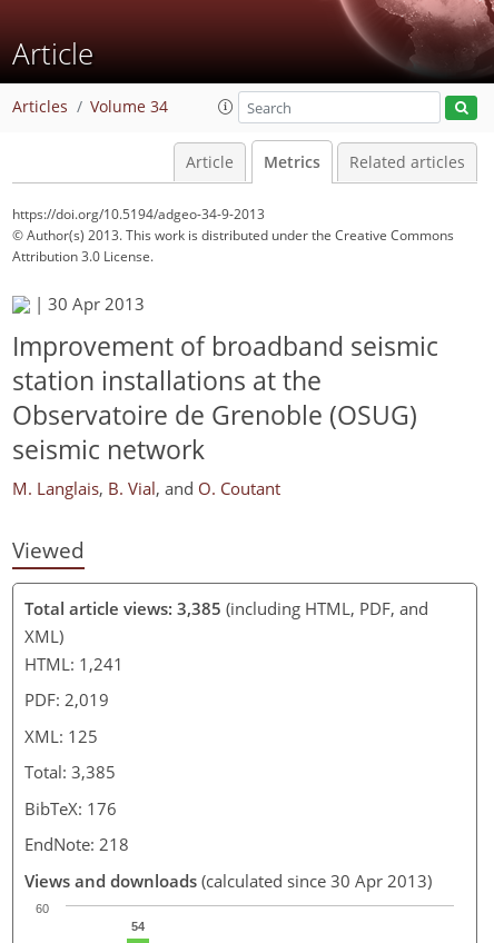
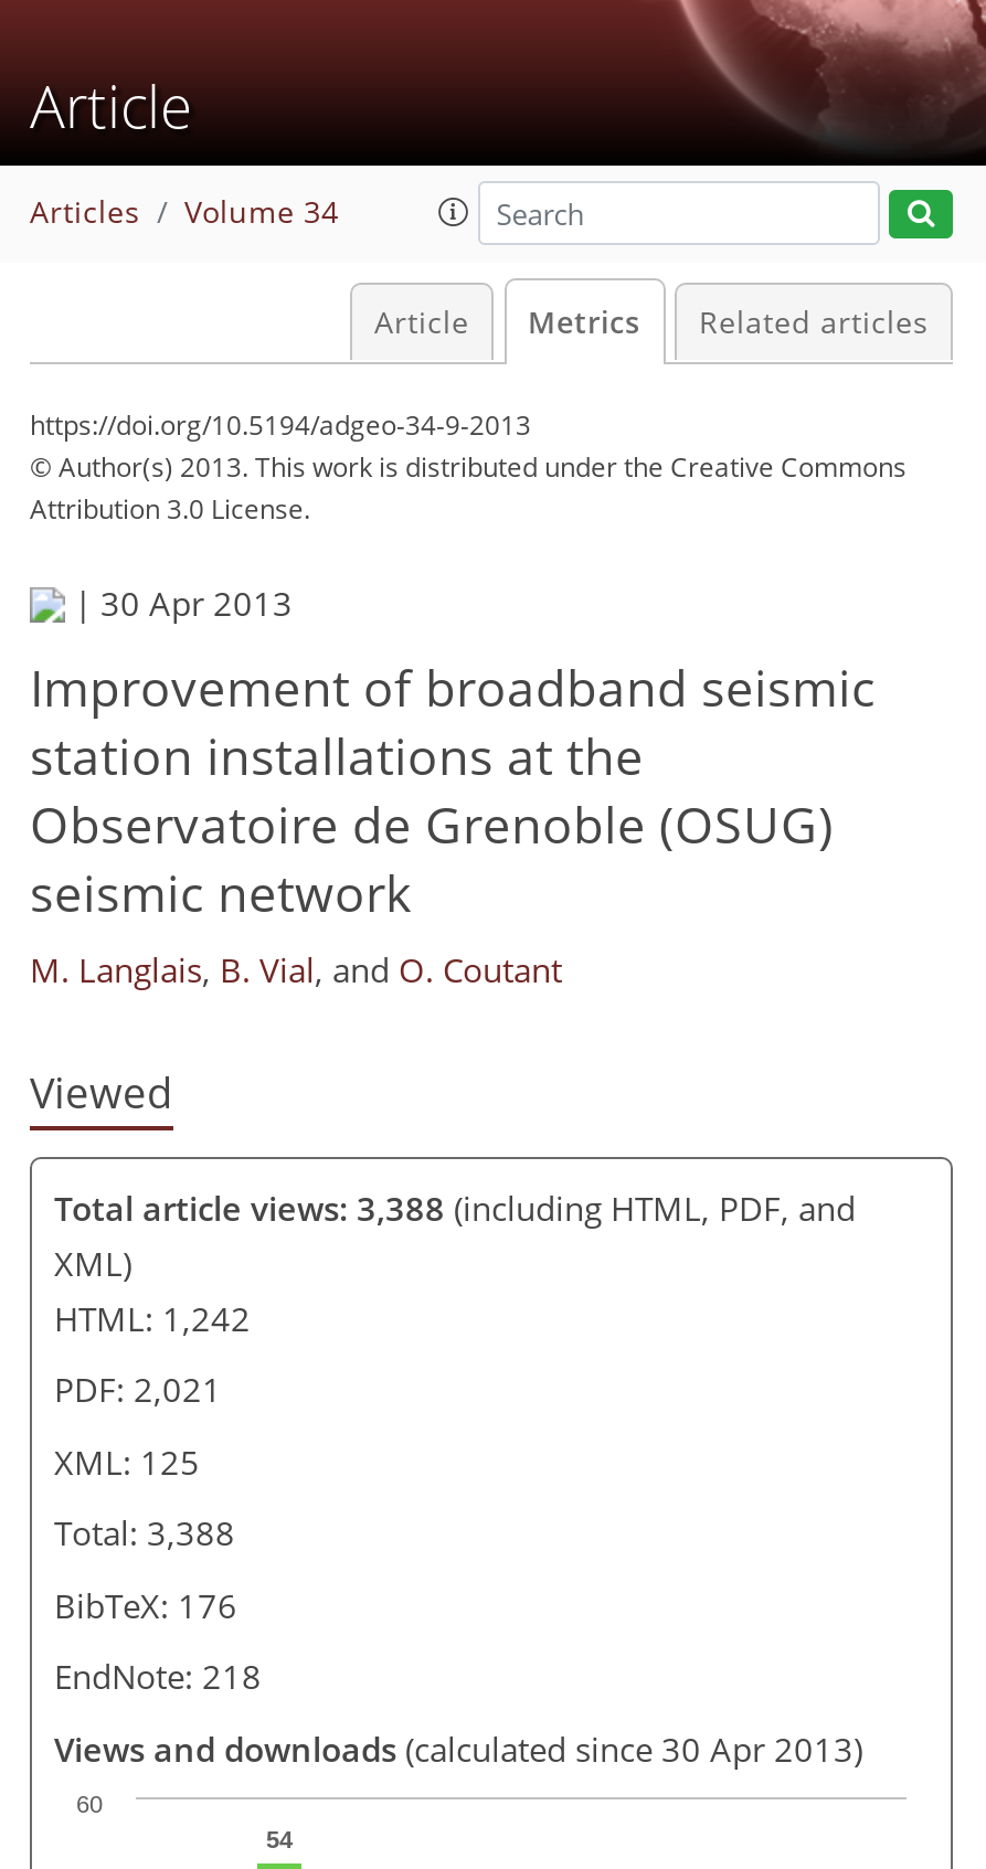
- Total article views: 3,385 (including HTML, PDF, and
+ Total article views: 3,388 (including HTML, PDF, and

- HTML: 1,241
+ HTML: 1,242

- PDF: 2,019
+ PDF: 2,021

- Total: 3,385
+ Total: 3,388
